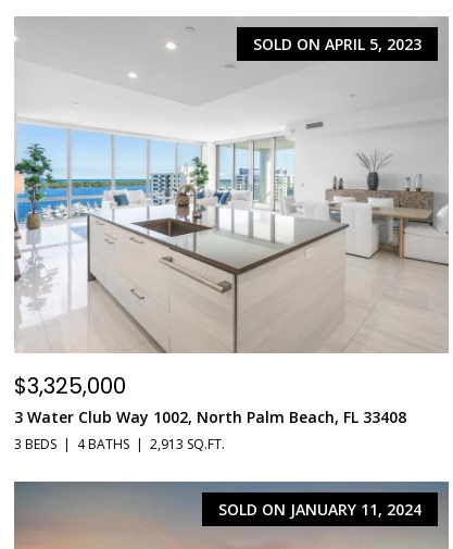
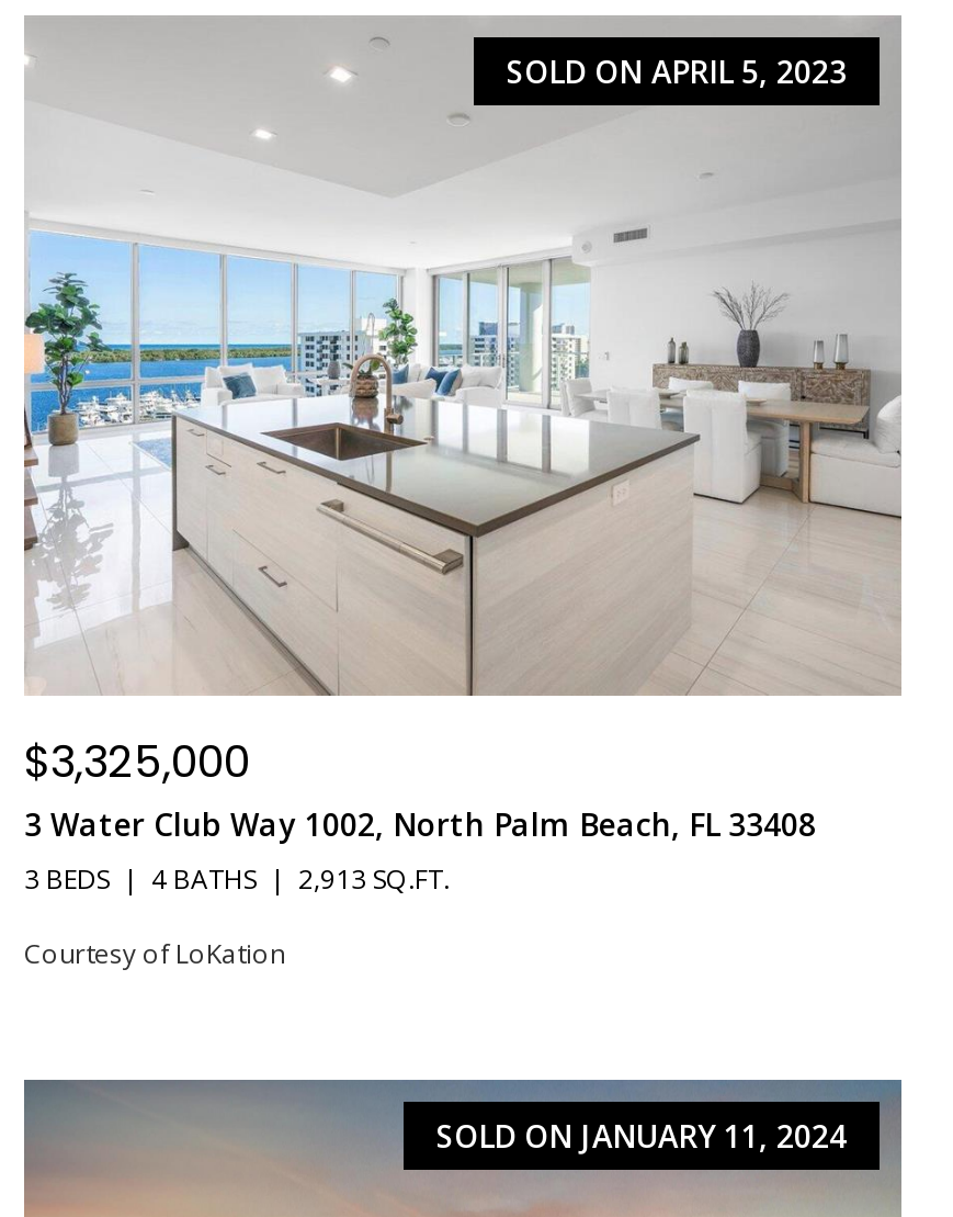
+ Courtesy of LoKation
